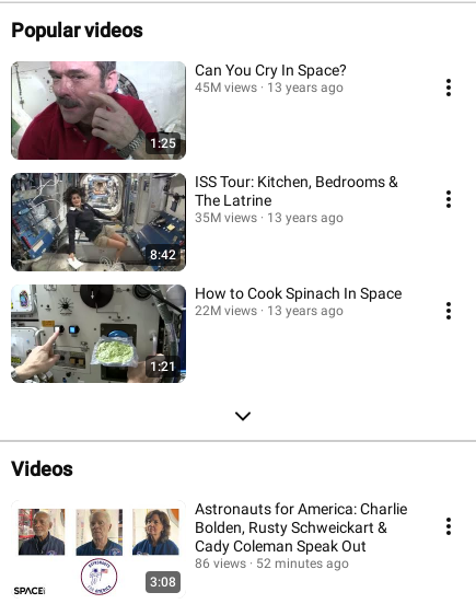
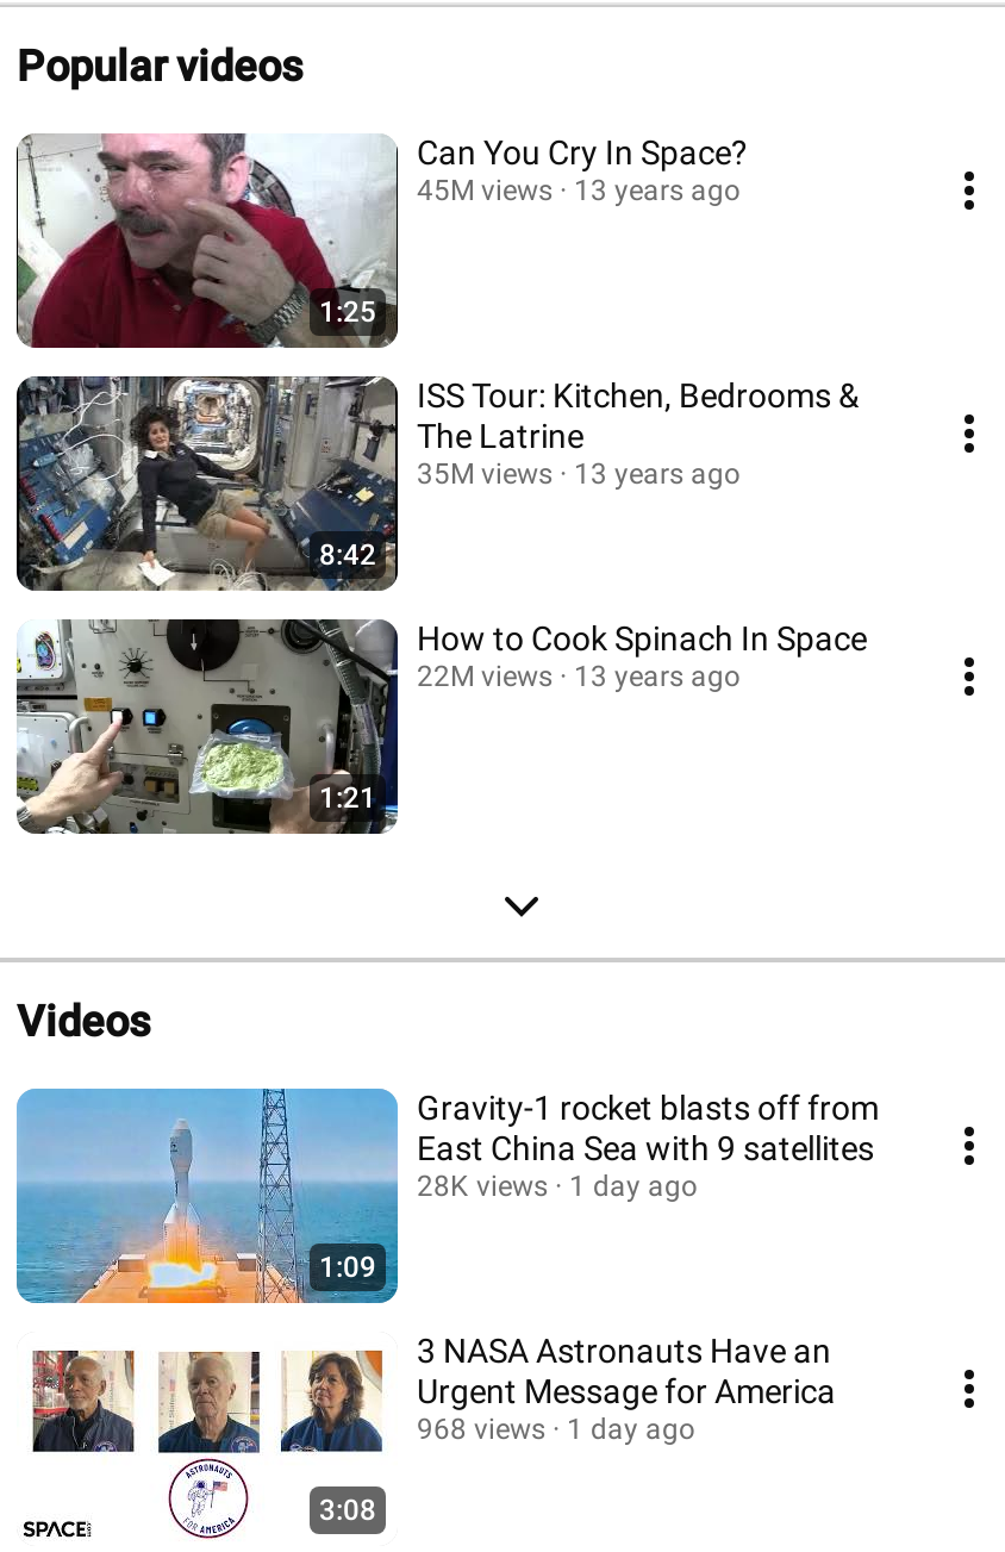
+ [image]
+ 1:09

+ Gravity-1 rocket blasts off from
+ East China Sea with 9 satellites
+ 28K views
+ 1 day ago

- Astronauts for America: Charlie
- Bolden, Rusty Schweickart &
- Cady Coleman Speak Out
- 86 views
- 52 minutes ago
+ 3 NASA Astronauts Have an
+ Urgent Message for America
+ 968 views
+ 1 day ago
